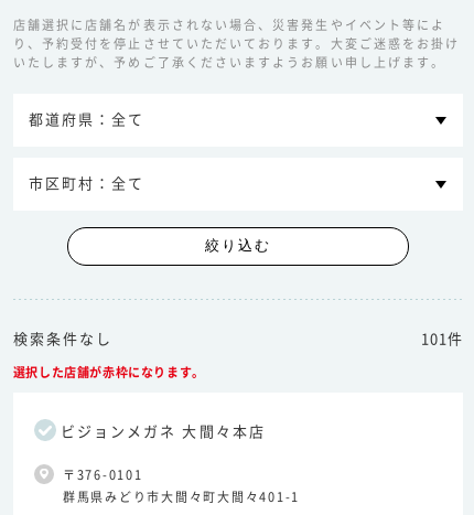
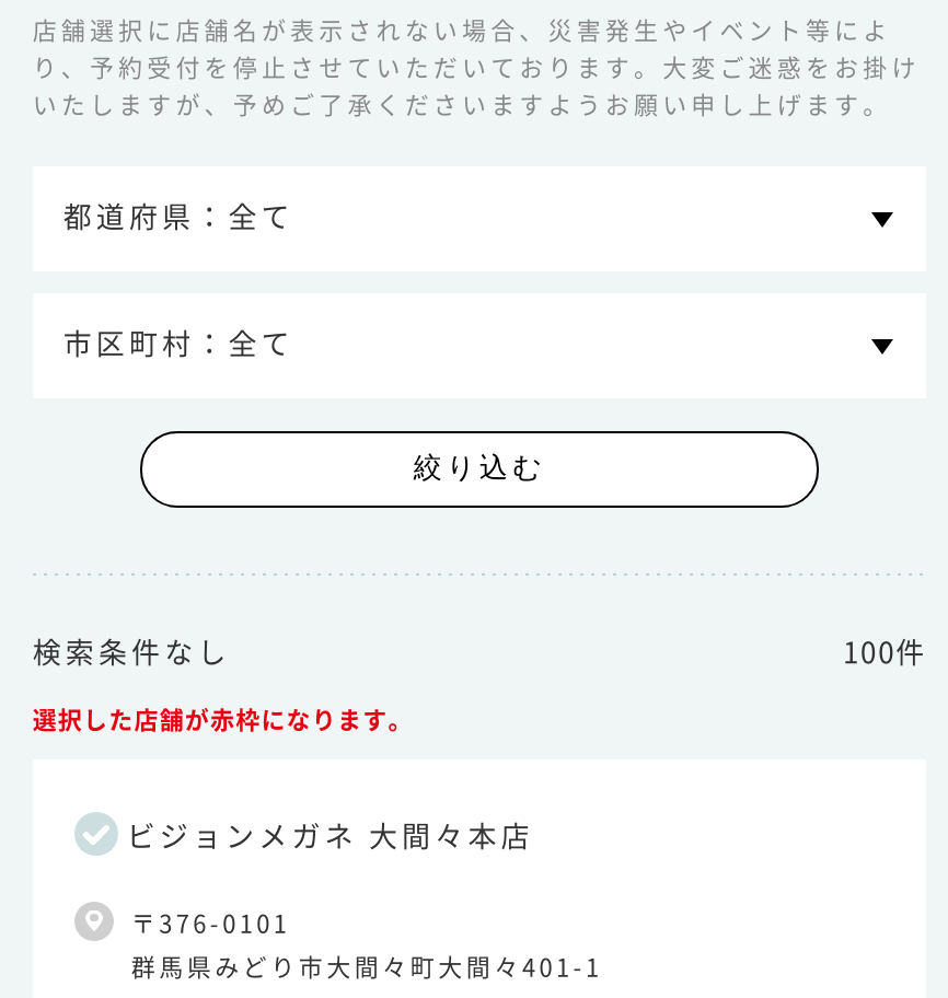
- 101件
+ 100件
